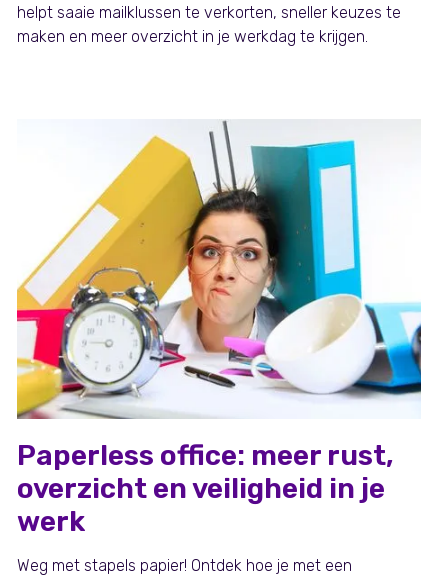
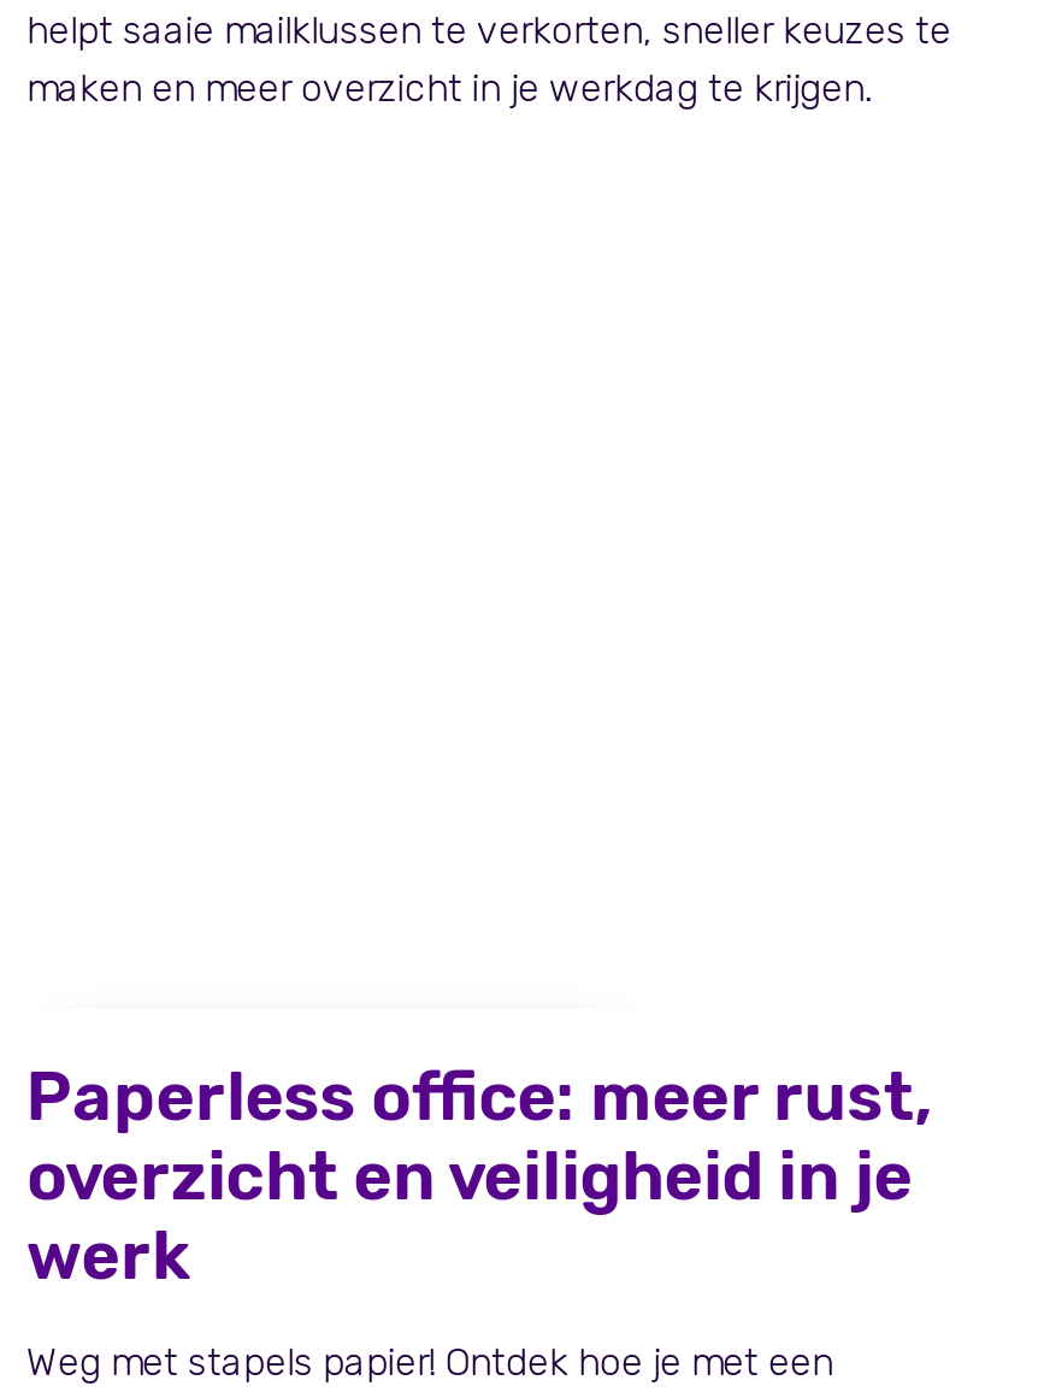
- [image]
